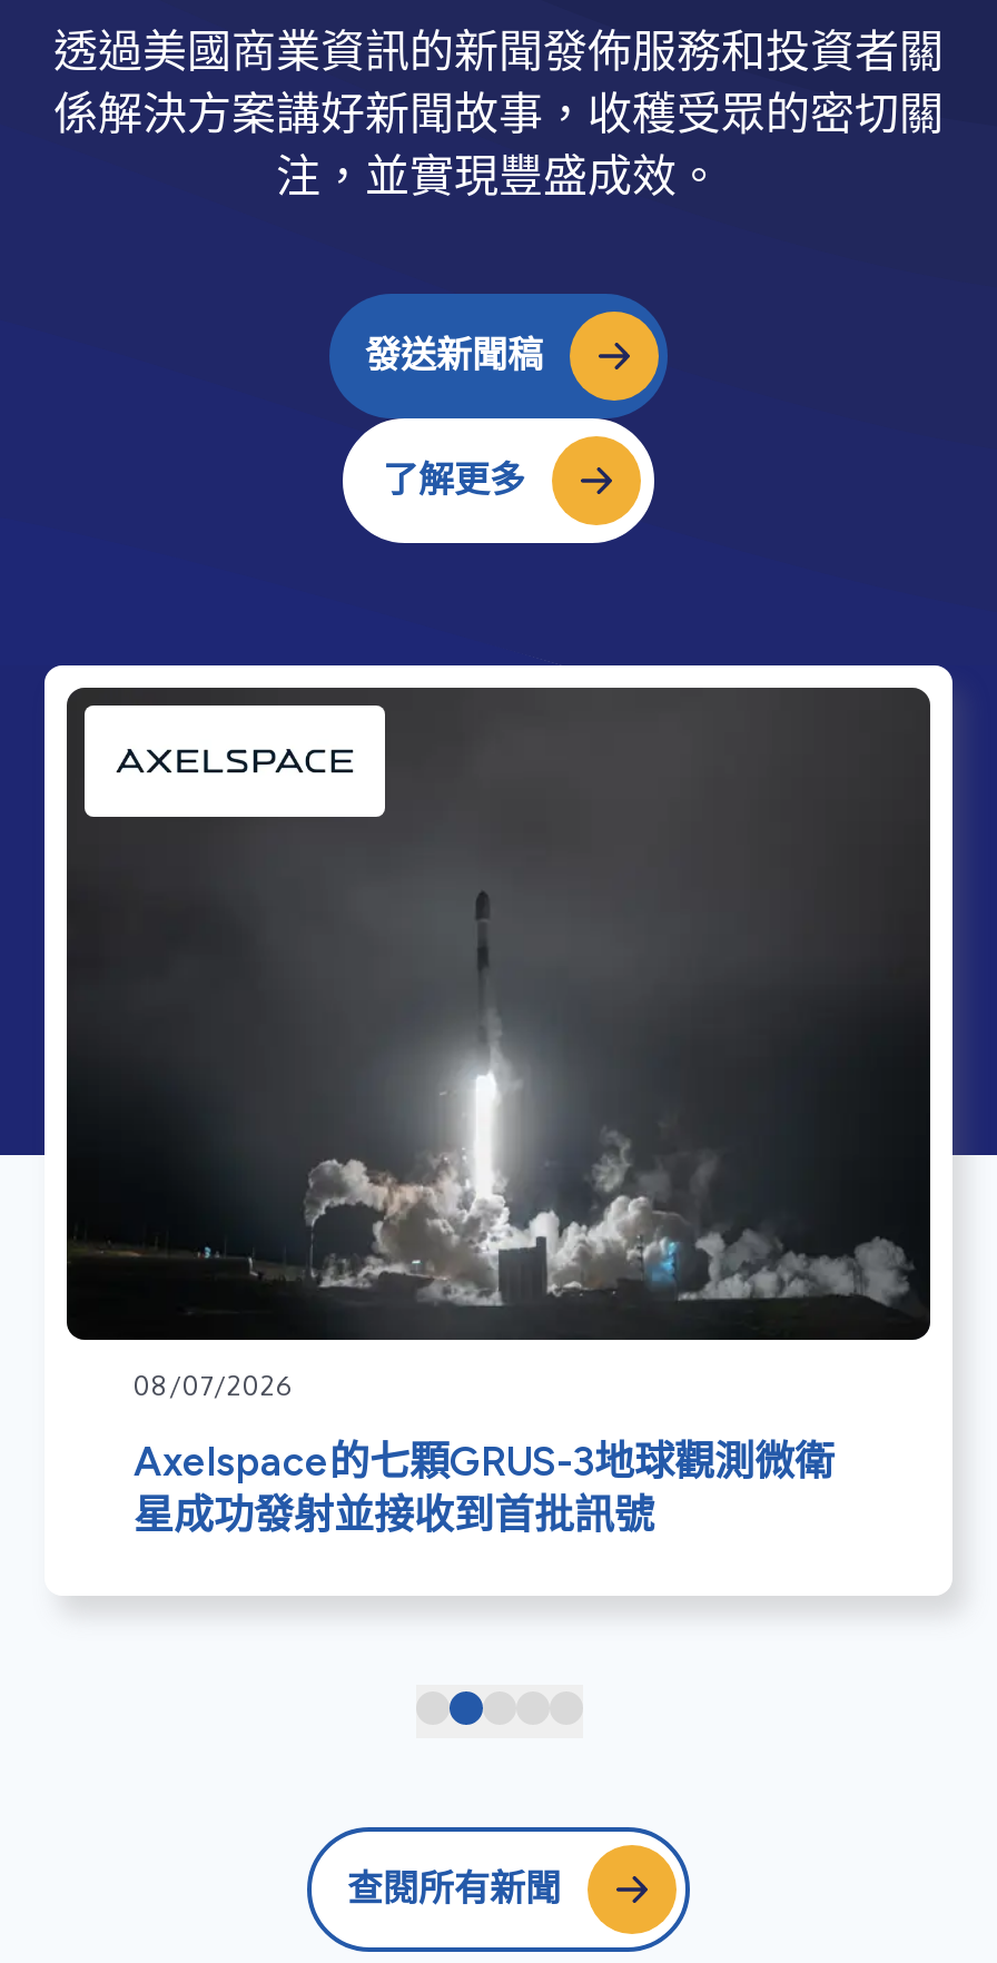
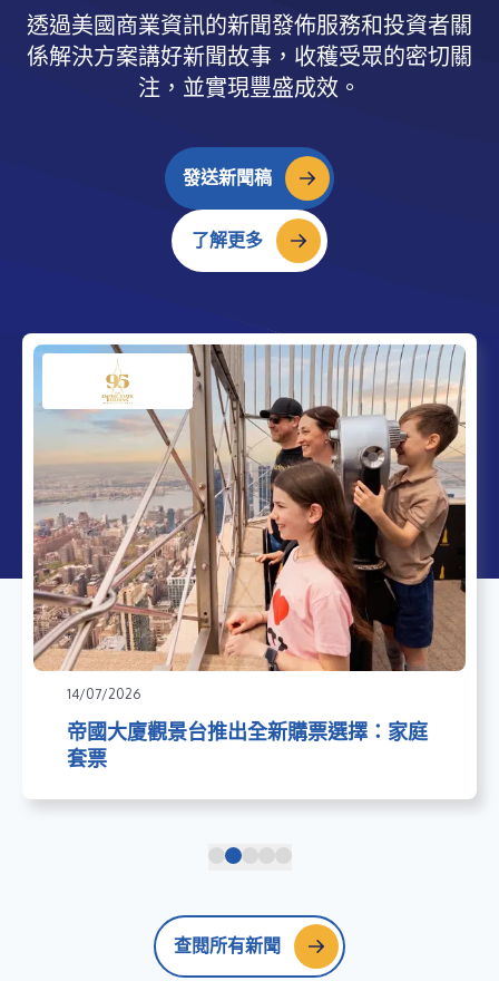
- [image]
- 08/07/2026
+ [image]
+ 14/07/2026

- Axelspace的七顆GRUS-3地球觀測微衛
- 星成功發射並接收到首批訊號
+ 帝國大廈觀景台推出全新購票選擇：家庭
+ 套票
